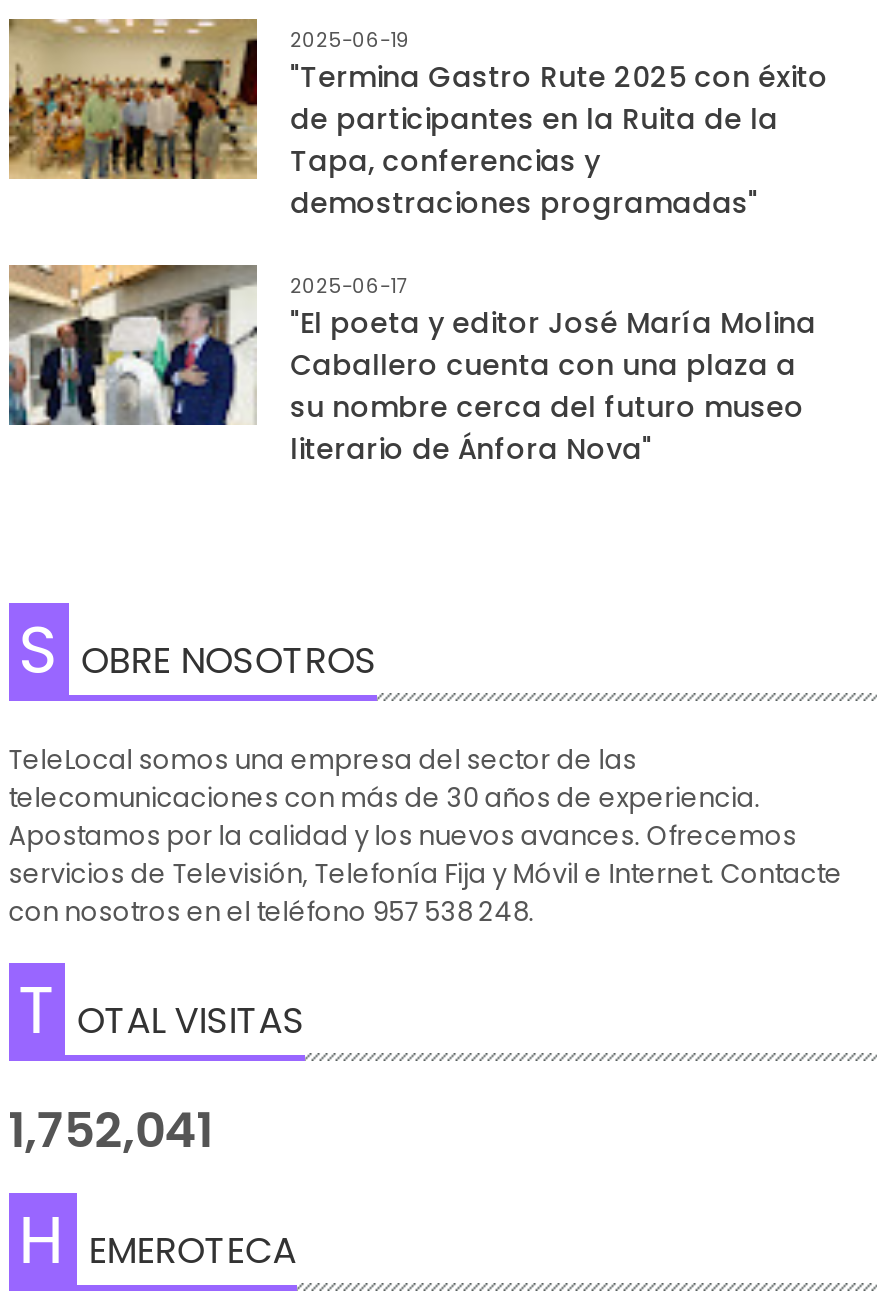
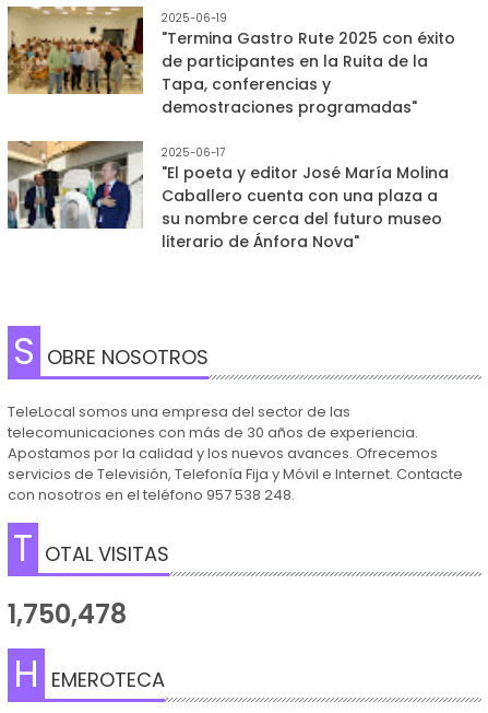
- 1,752,041
+ 1,750,478
